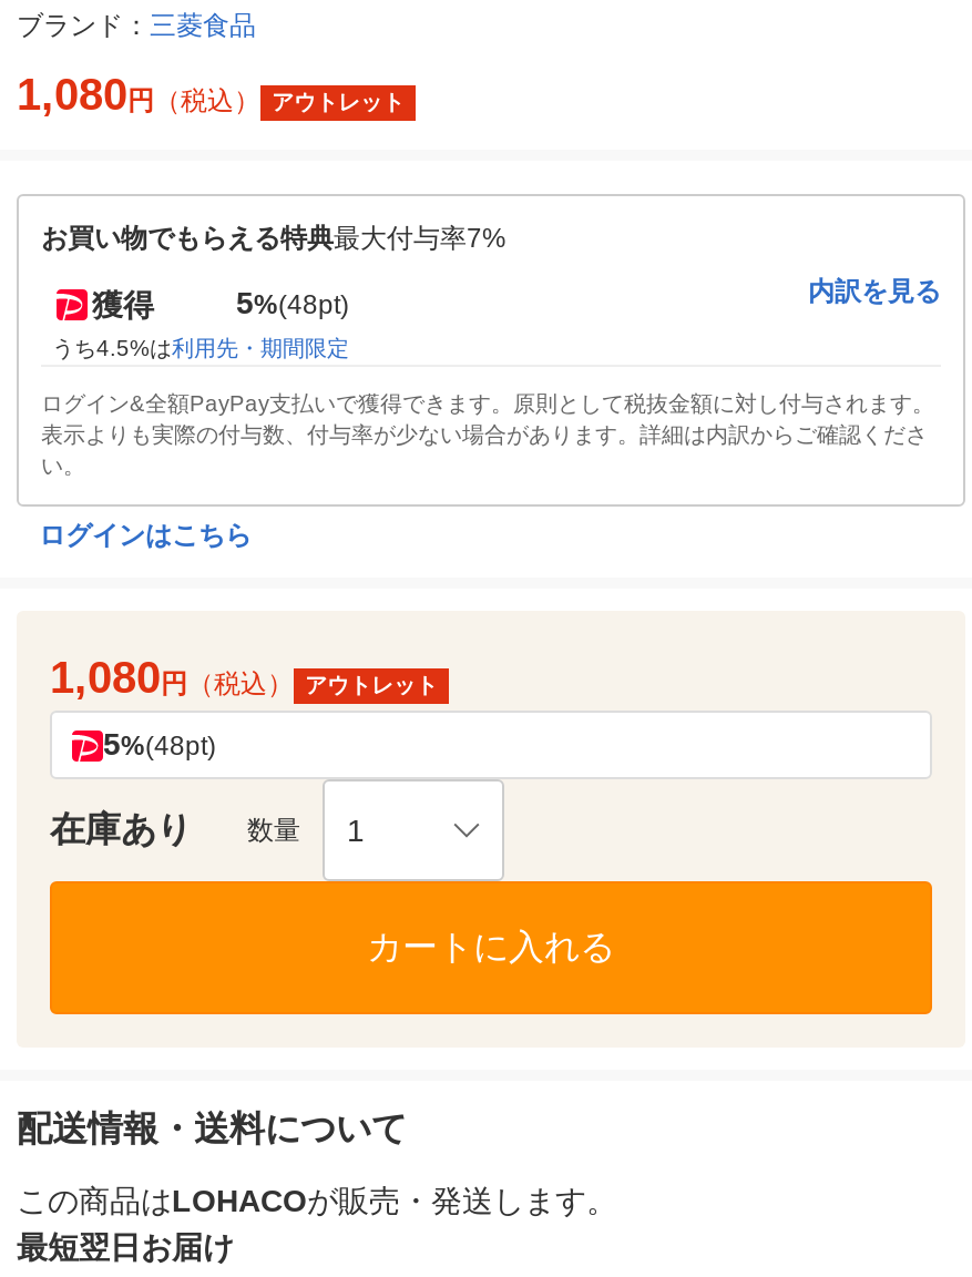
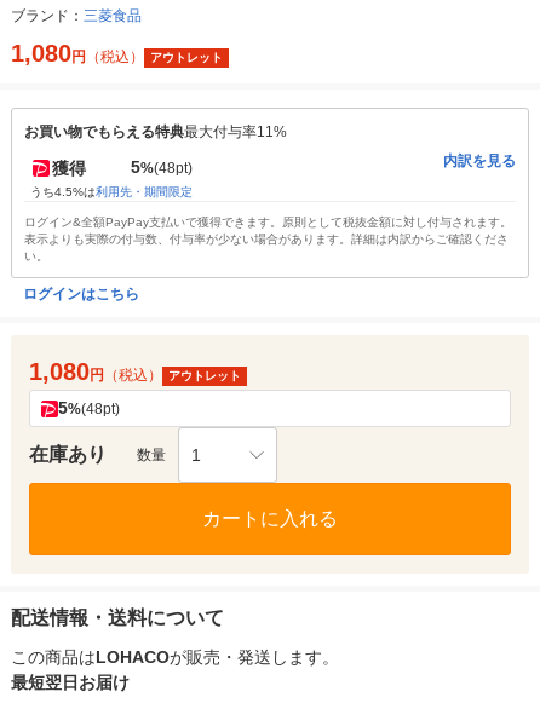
- お買い物でもらえる特典最大付与率7%
+ お買い物でもらえる特典最大付与率11%
